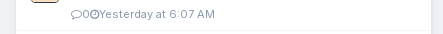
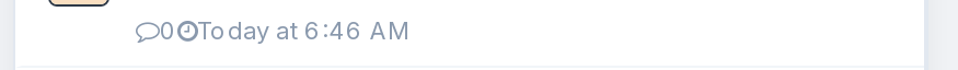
- Yesterday at 6:07 AM
+ Today at 6:46 AM
